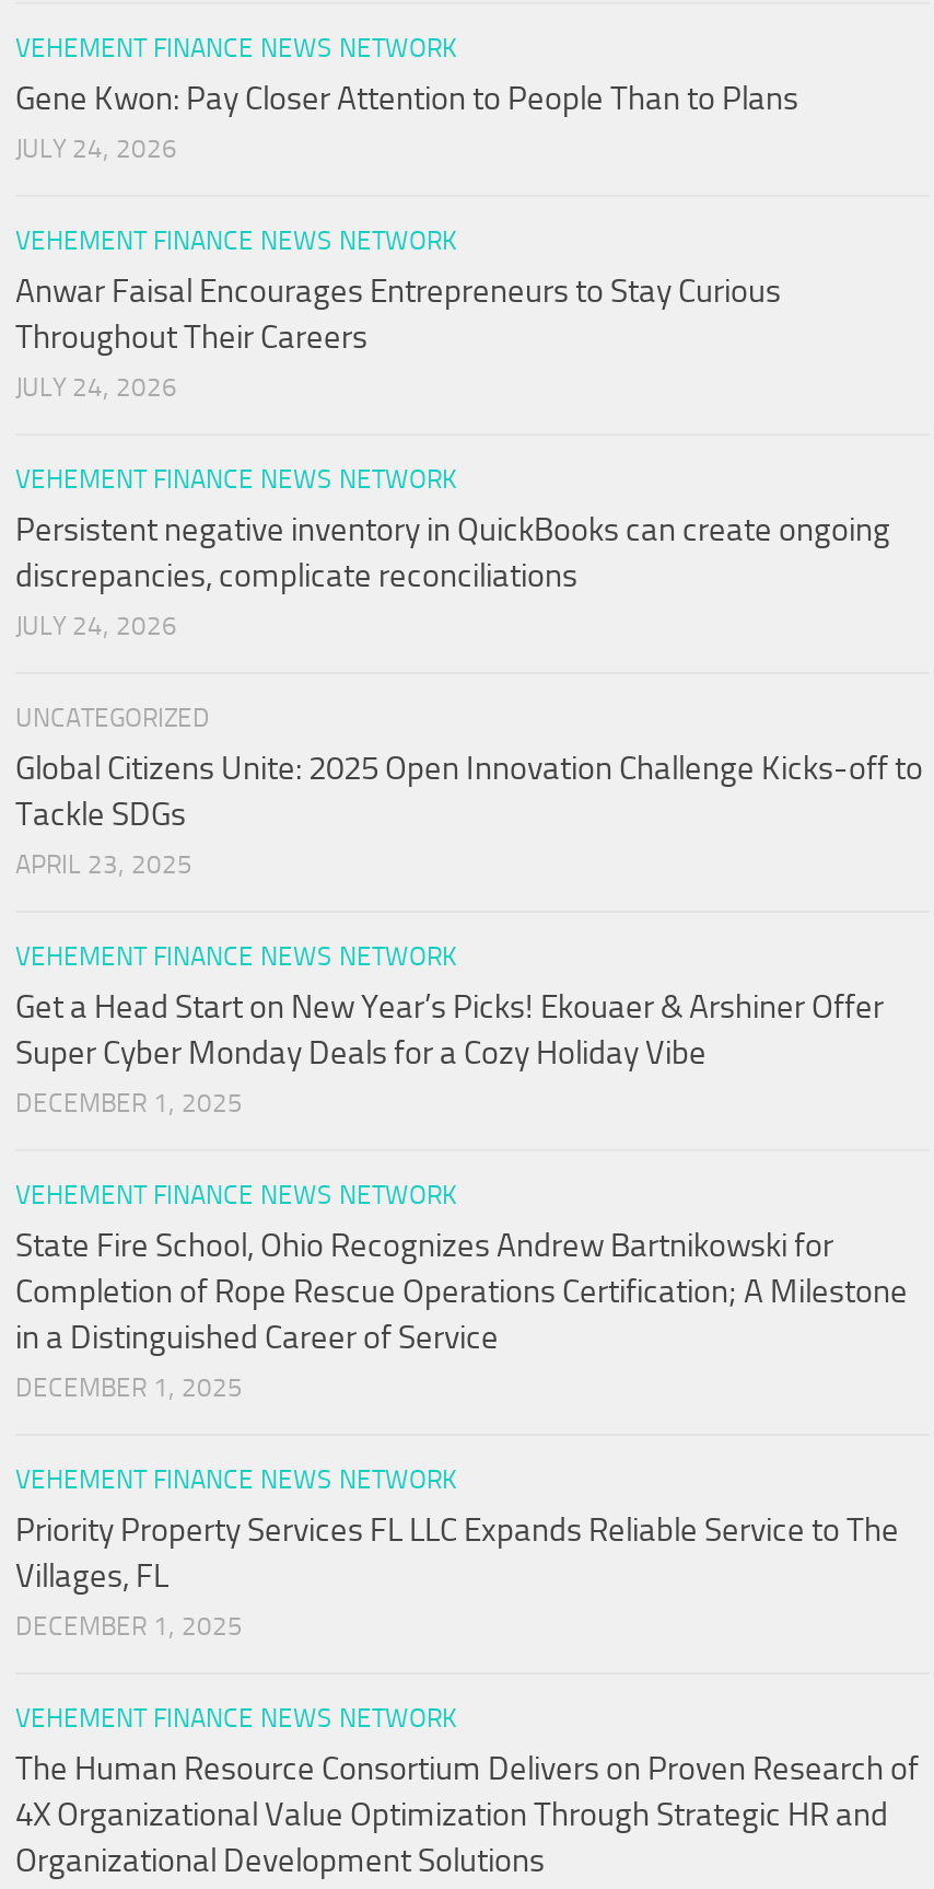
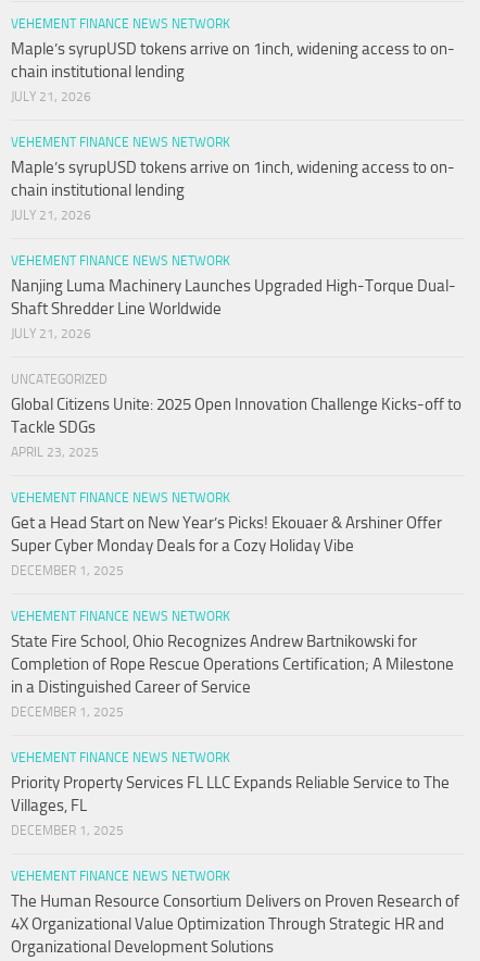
- Gene Kwon: Pay Closer Attention to People Than to Plans
- JULY 24, 2026
+ Maple’s syrupUSD tokens arrive on 1inch, widening access to on-
+ chain institutional lending
+ JULY 21, 2026

- Anwar Faisal Encourages Entrepreneurs to Stay Curious
- Throughout Their Careers
- JULY 24, 2026
+ Maple’s syrupUSD tokens arrive on 1inch, widening access to on-
+ chain institutional lending
+ JULY 21, 2026

- Persistent negative inventory in QuickBooks can create ongoing
- discrepancies, complicate reconciliations
- JULY 24, 2026
+ Nanjing Luma Machinery Launches Upgraded High-Torque Dual-
+ Shaft Shredder Line Worldwide
+ JULY 21, 2026
